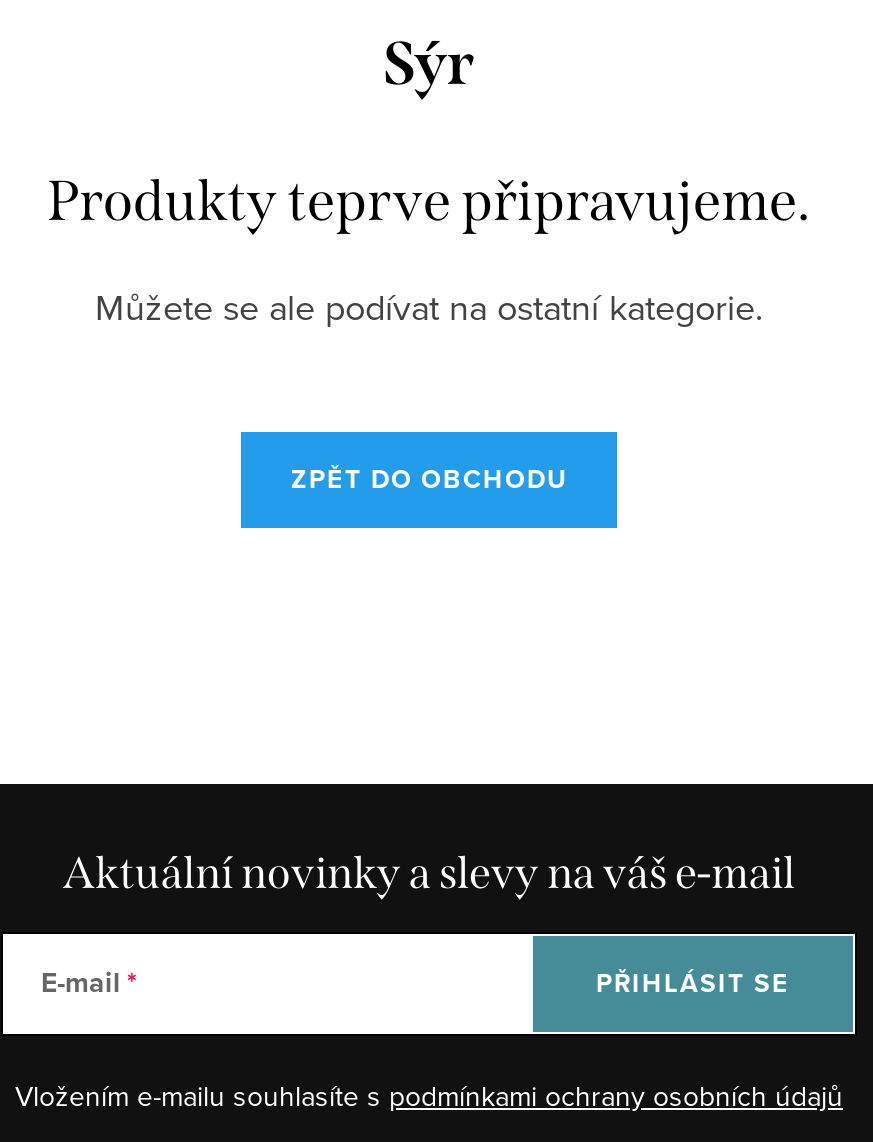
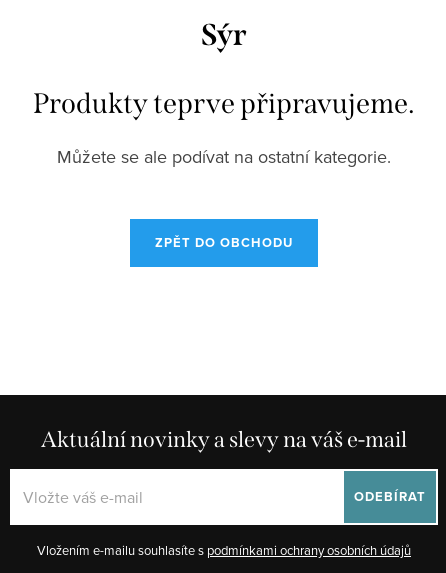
- E-mail

- PŘIHLÁSIT SE
+ ODEBÍRAT
